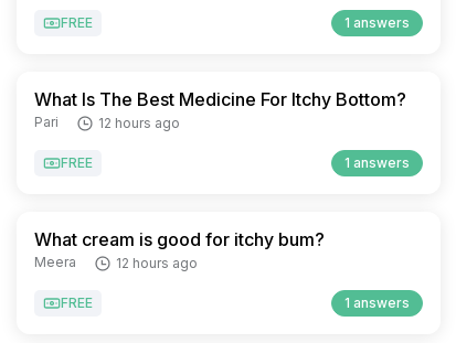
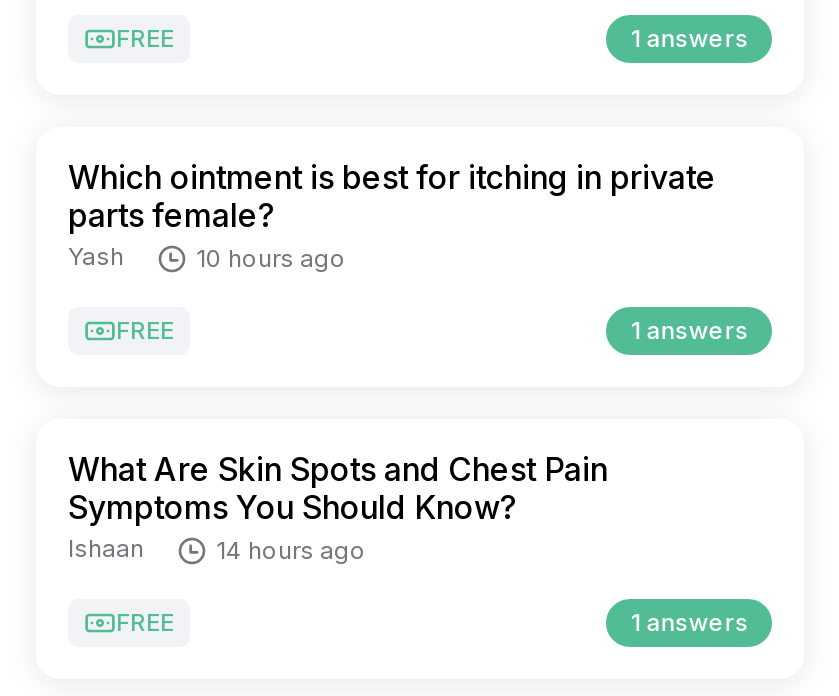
- What Is The Best Medicine For Itchy Bottom?
- Pari
- 12 hours ago
+ Which ointment is best for itching in private
+ parts female?
+ Yash
+ 10 hours ago

- What cream is good for itchy bum?
- Meera
- 12 hours ago
+ What Are Skin Spots and Chest Pain
+ Symptoms You Should Know?
+ Ishaan
+ 14 hours ago
